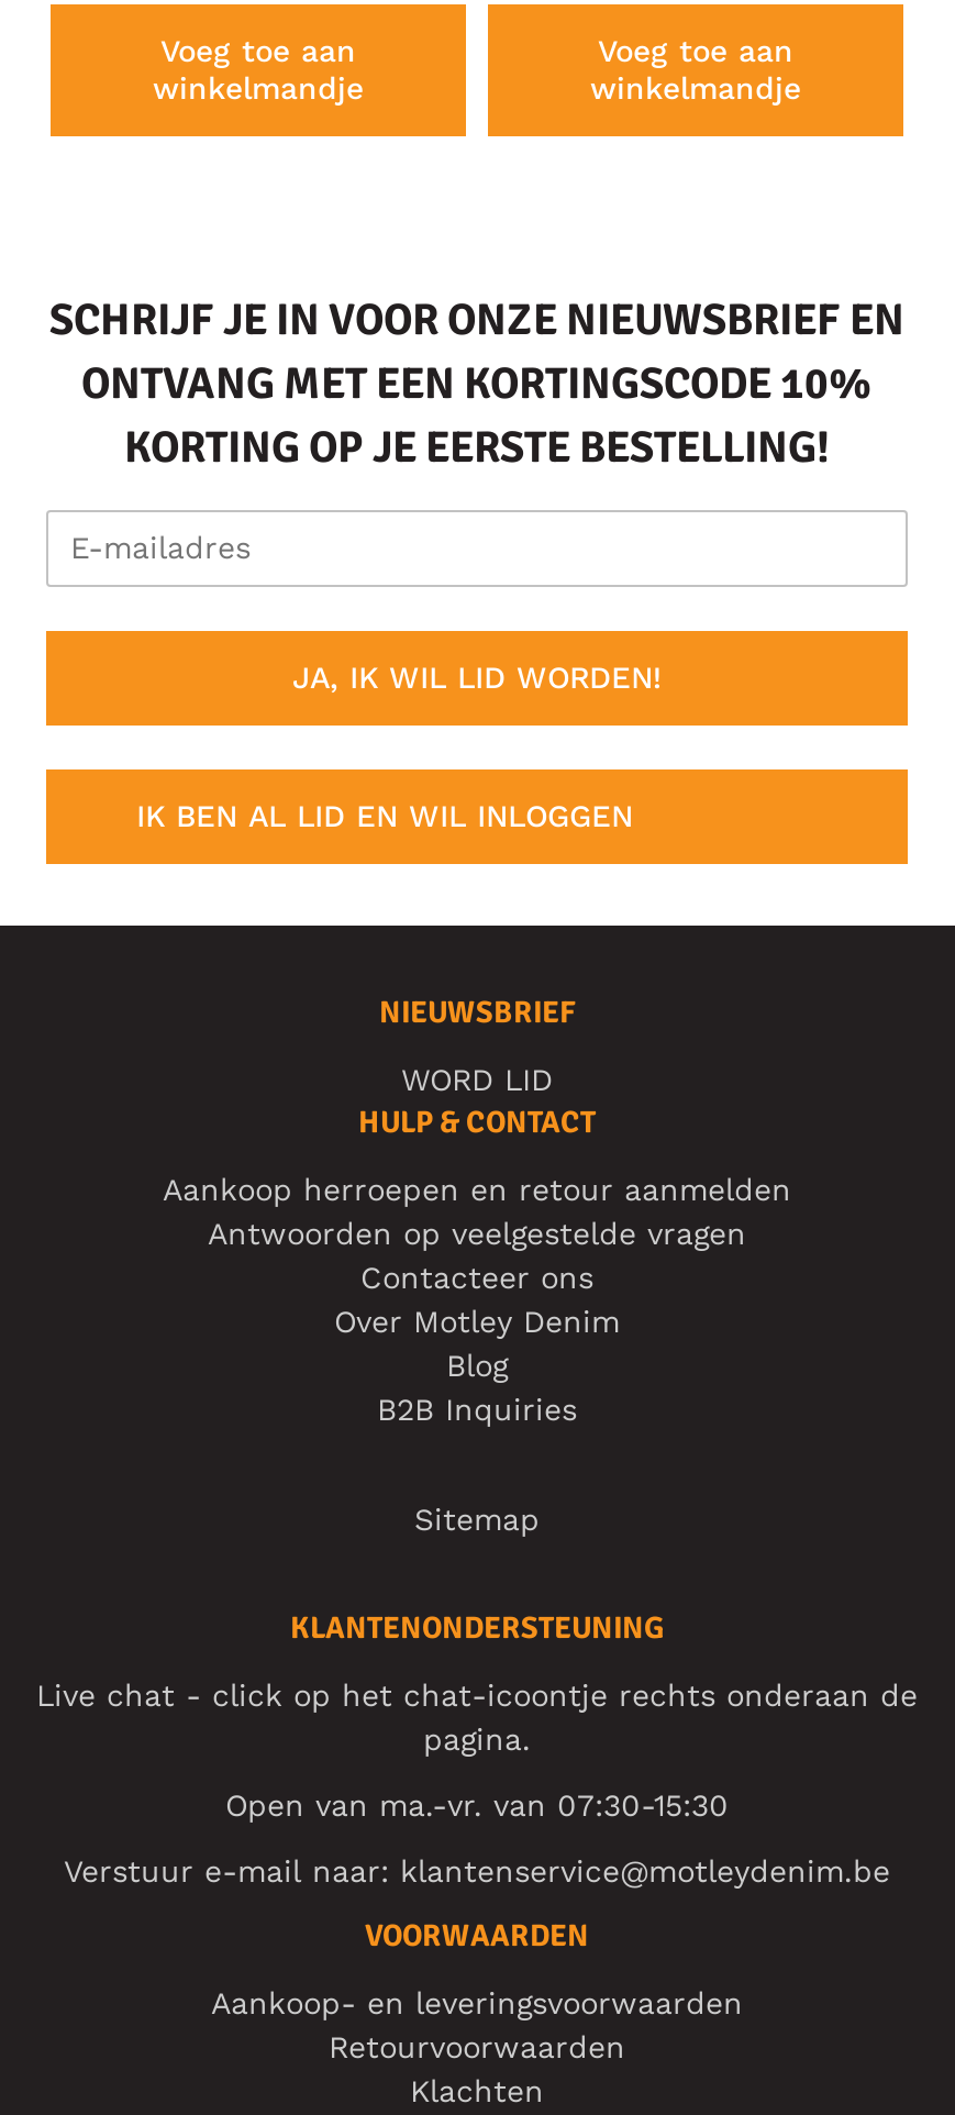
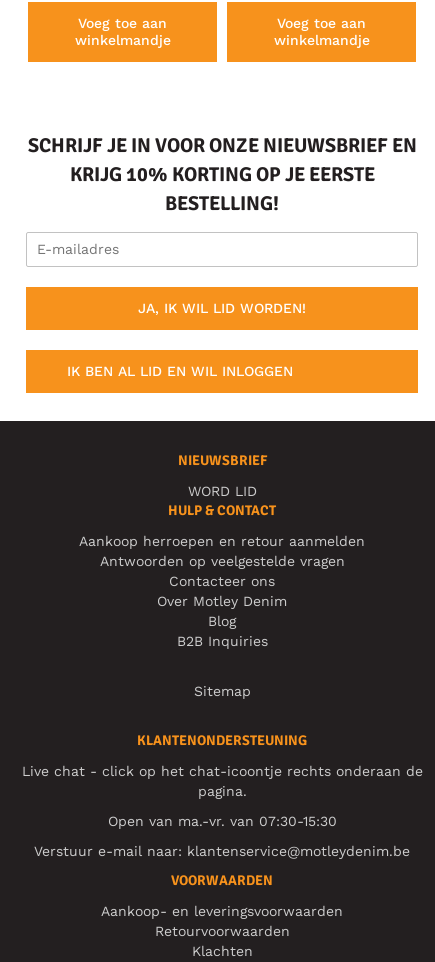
- ONTVANG MET EEN KORTINGSCODE 10%
- KORTING OP JE EERSTE BESTELLING!
+ KRIJG 10% KORTING OP JE EERSTE
+ BESTELLING!
